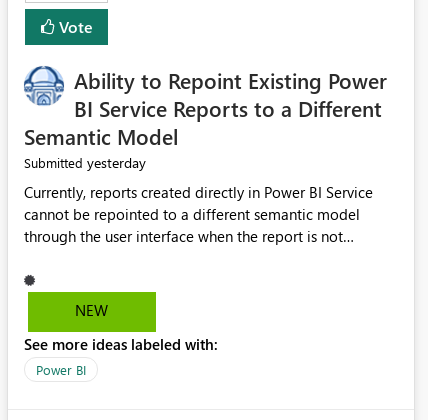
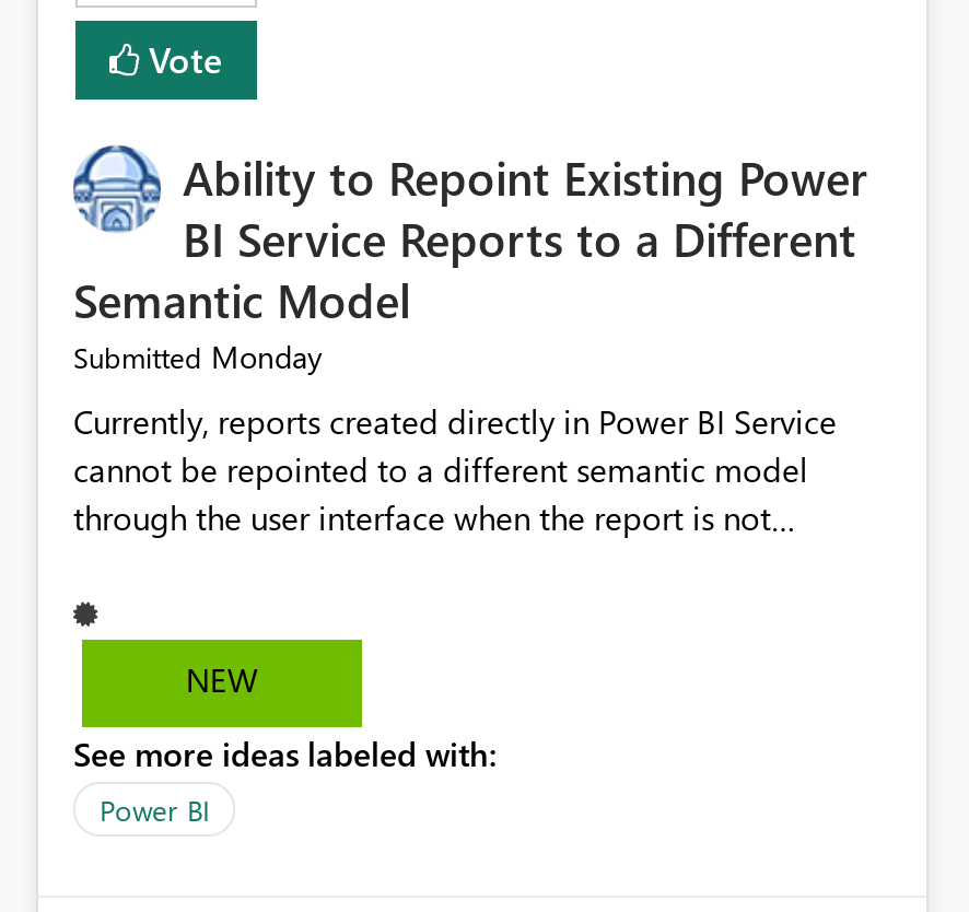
- Submitted yesterday
+ Submitted Monday
